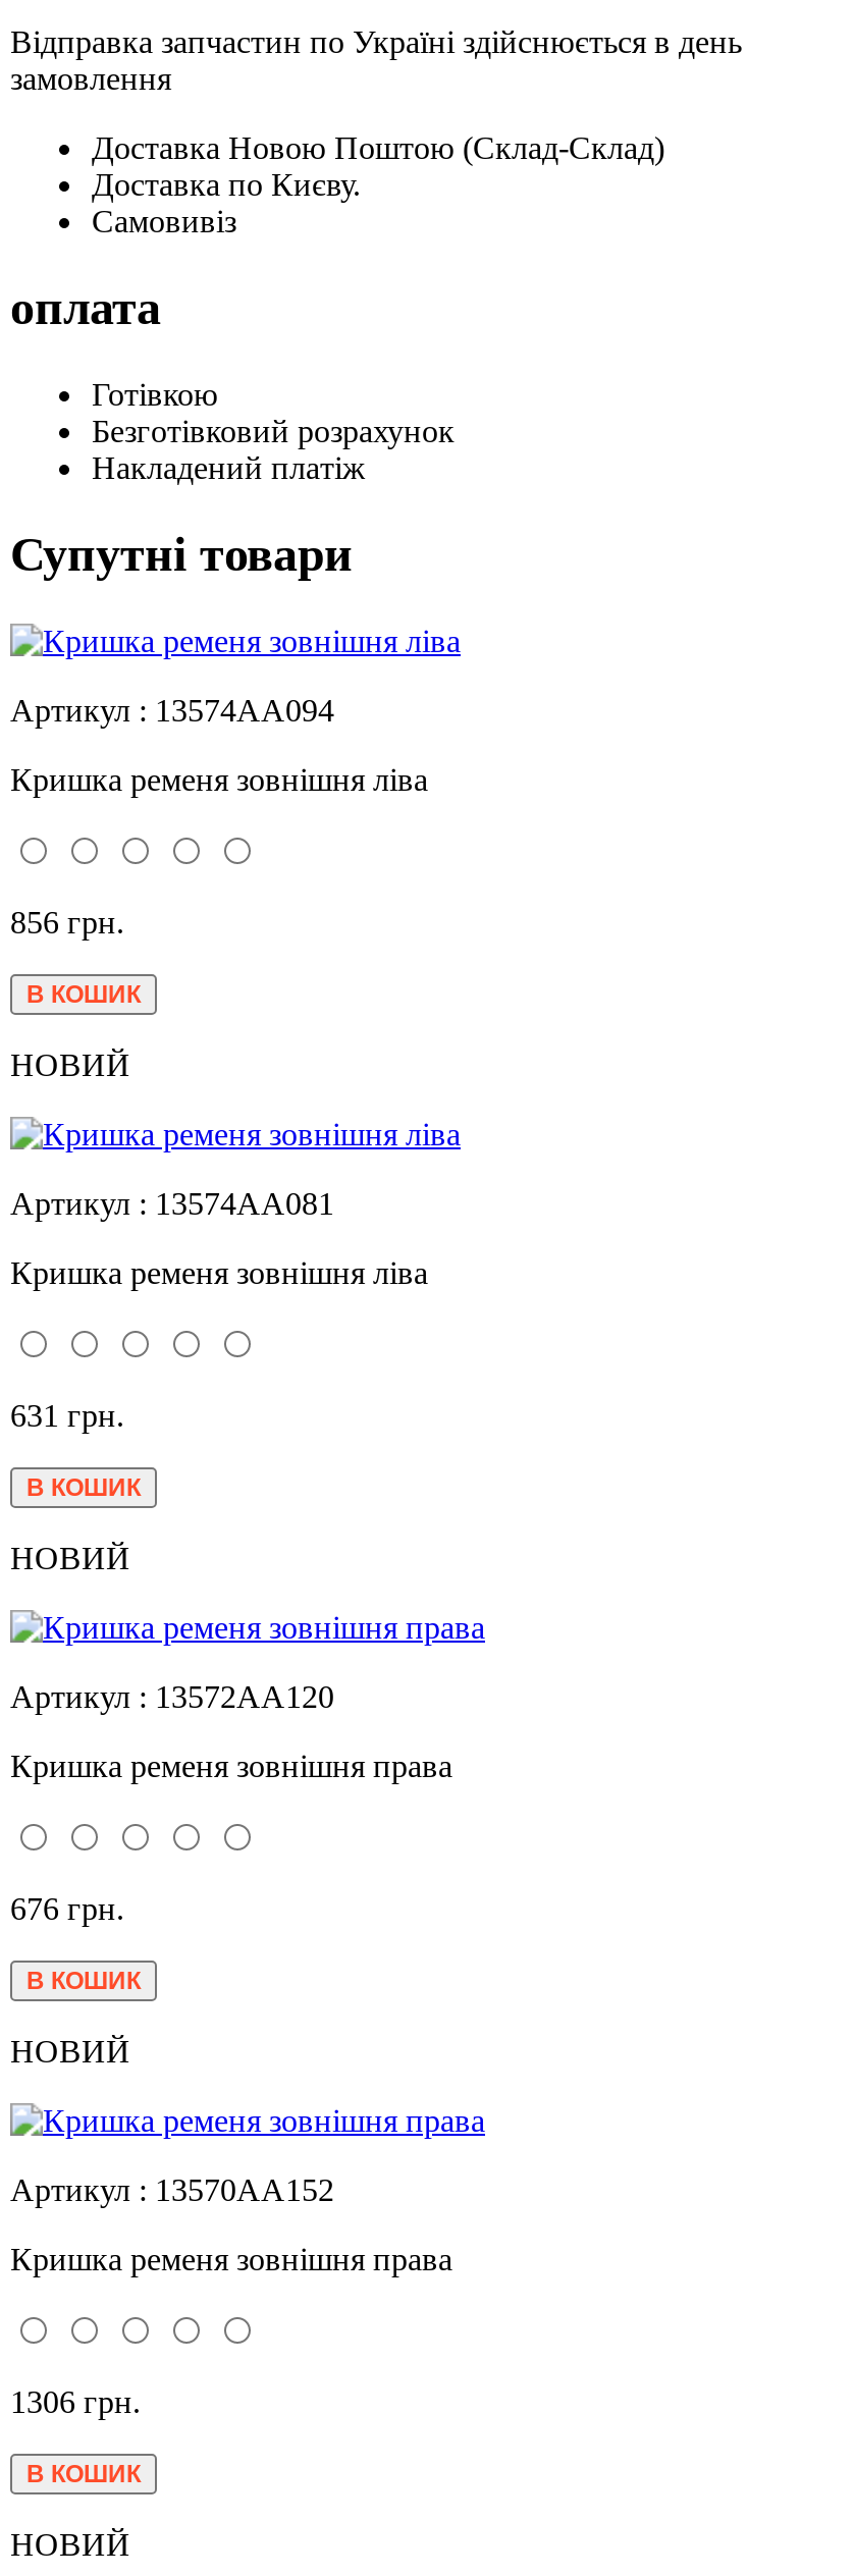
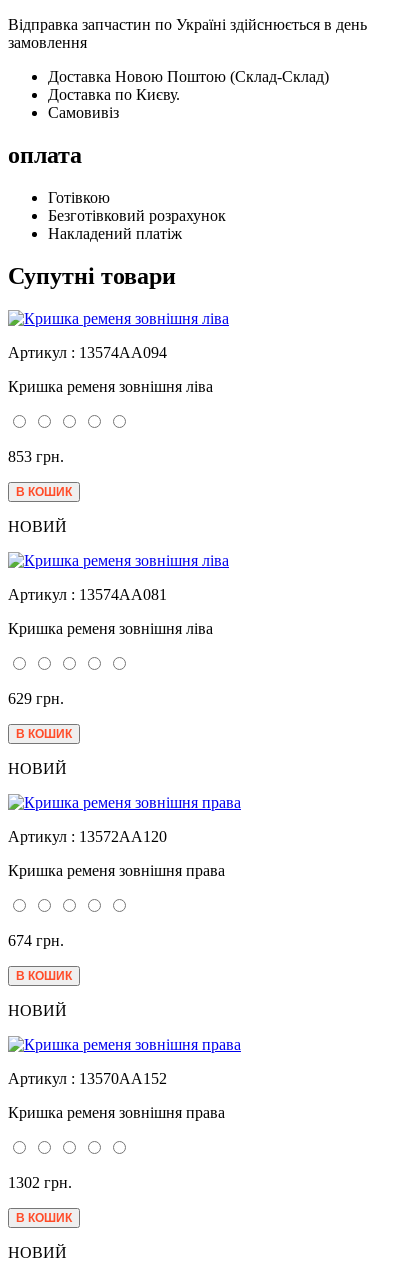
- 856 грн.
+ 853 грн.

- 631 грн.
+ 629 грн.

- 676 грн.
+ 674 грн.

- 1306 грн.
+ 1302 грн.
